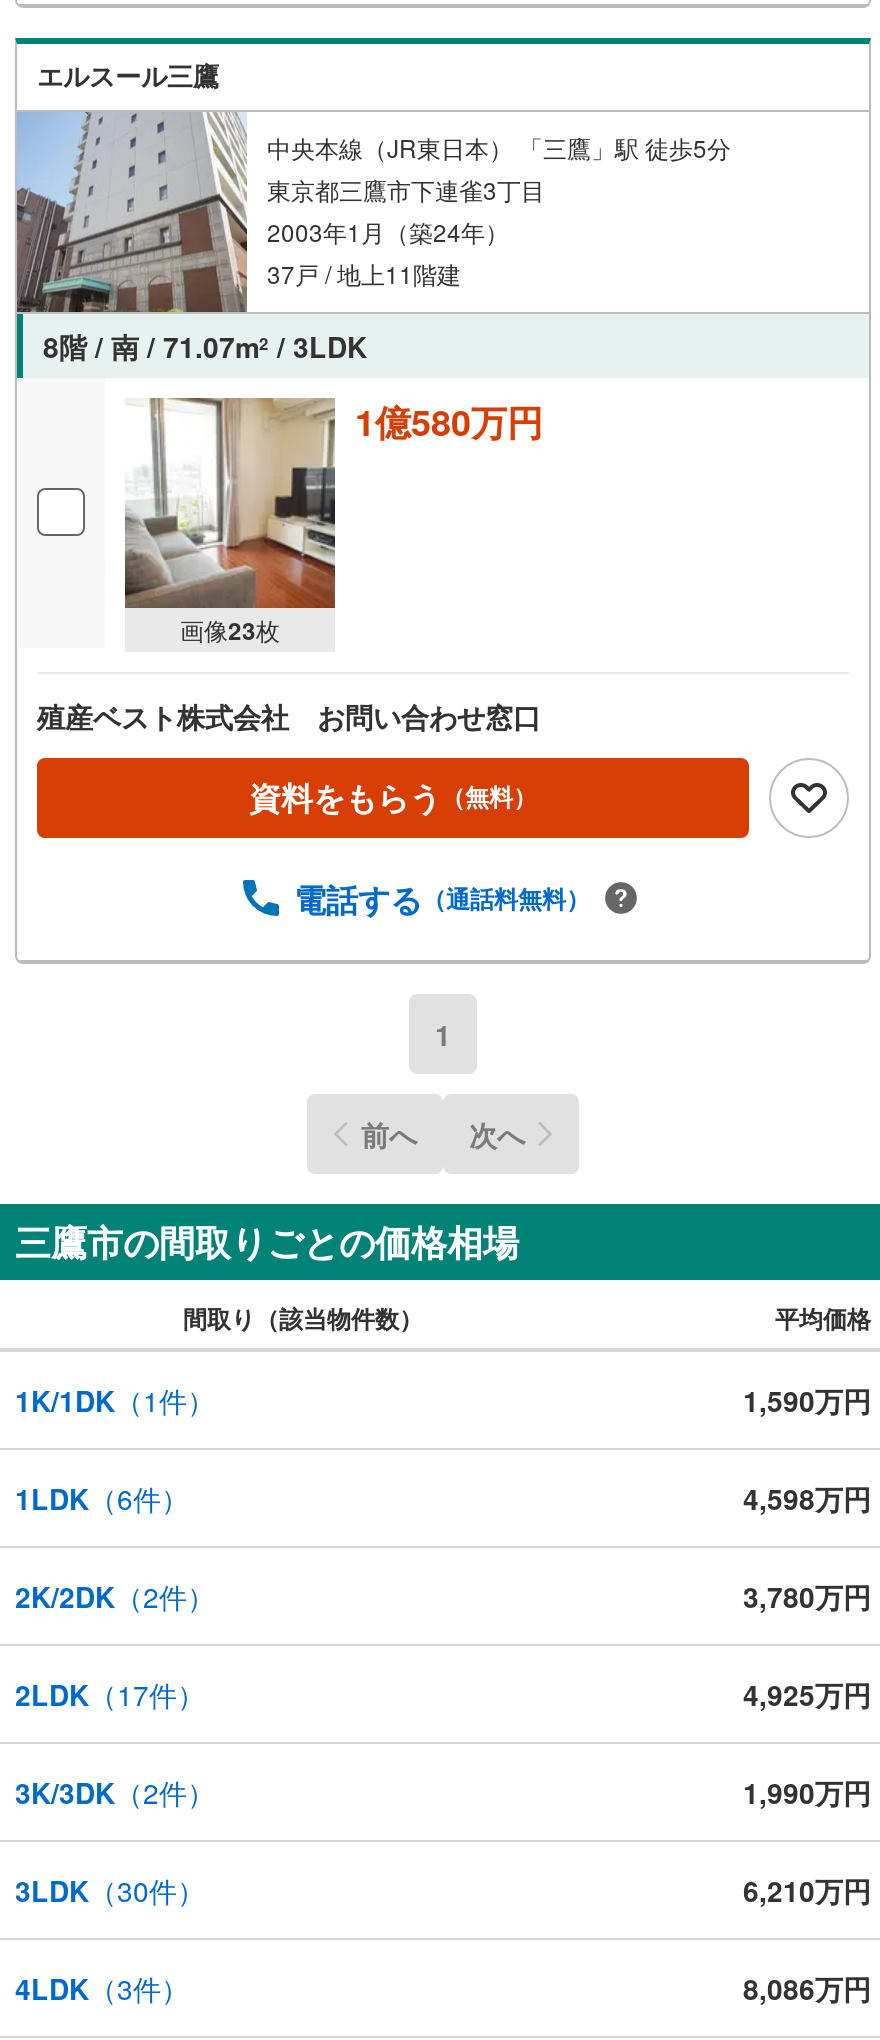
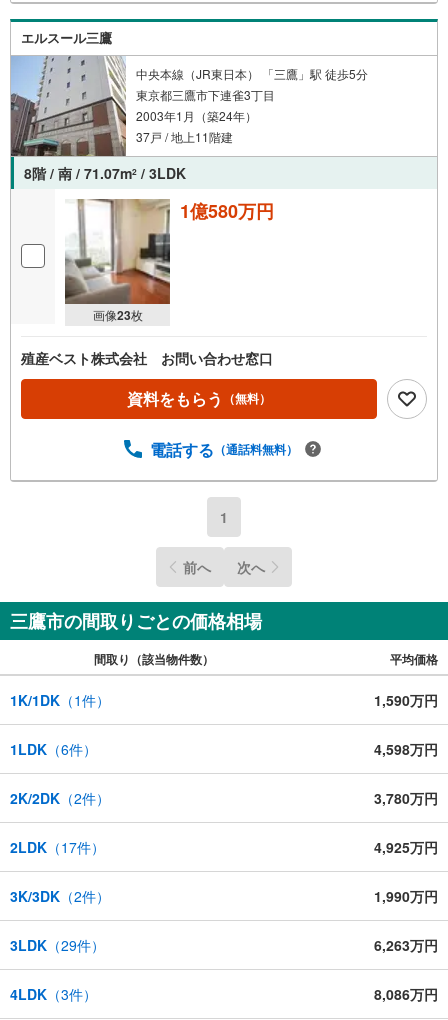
- 3LDK（30件）
+ 3LDK（29件）

- 6,210万円
+ 6,263万円
